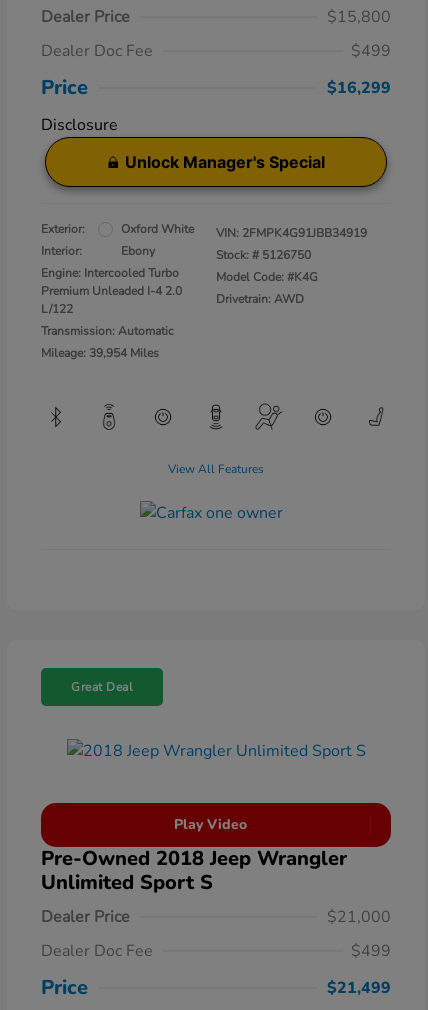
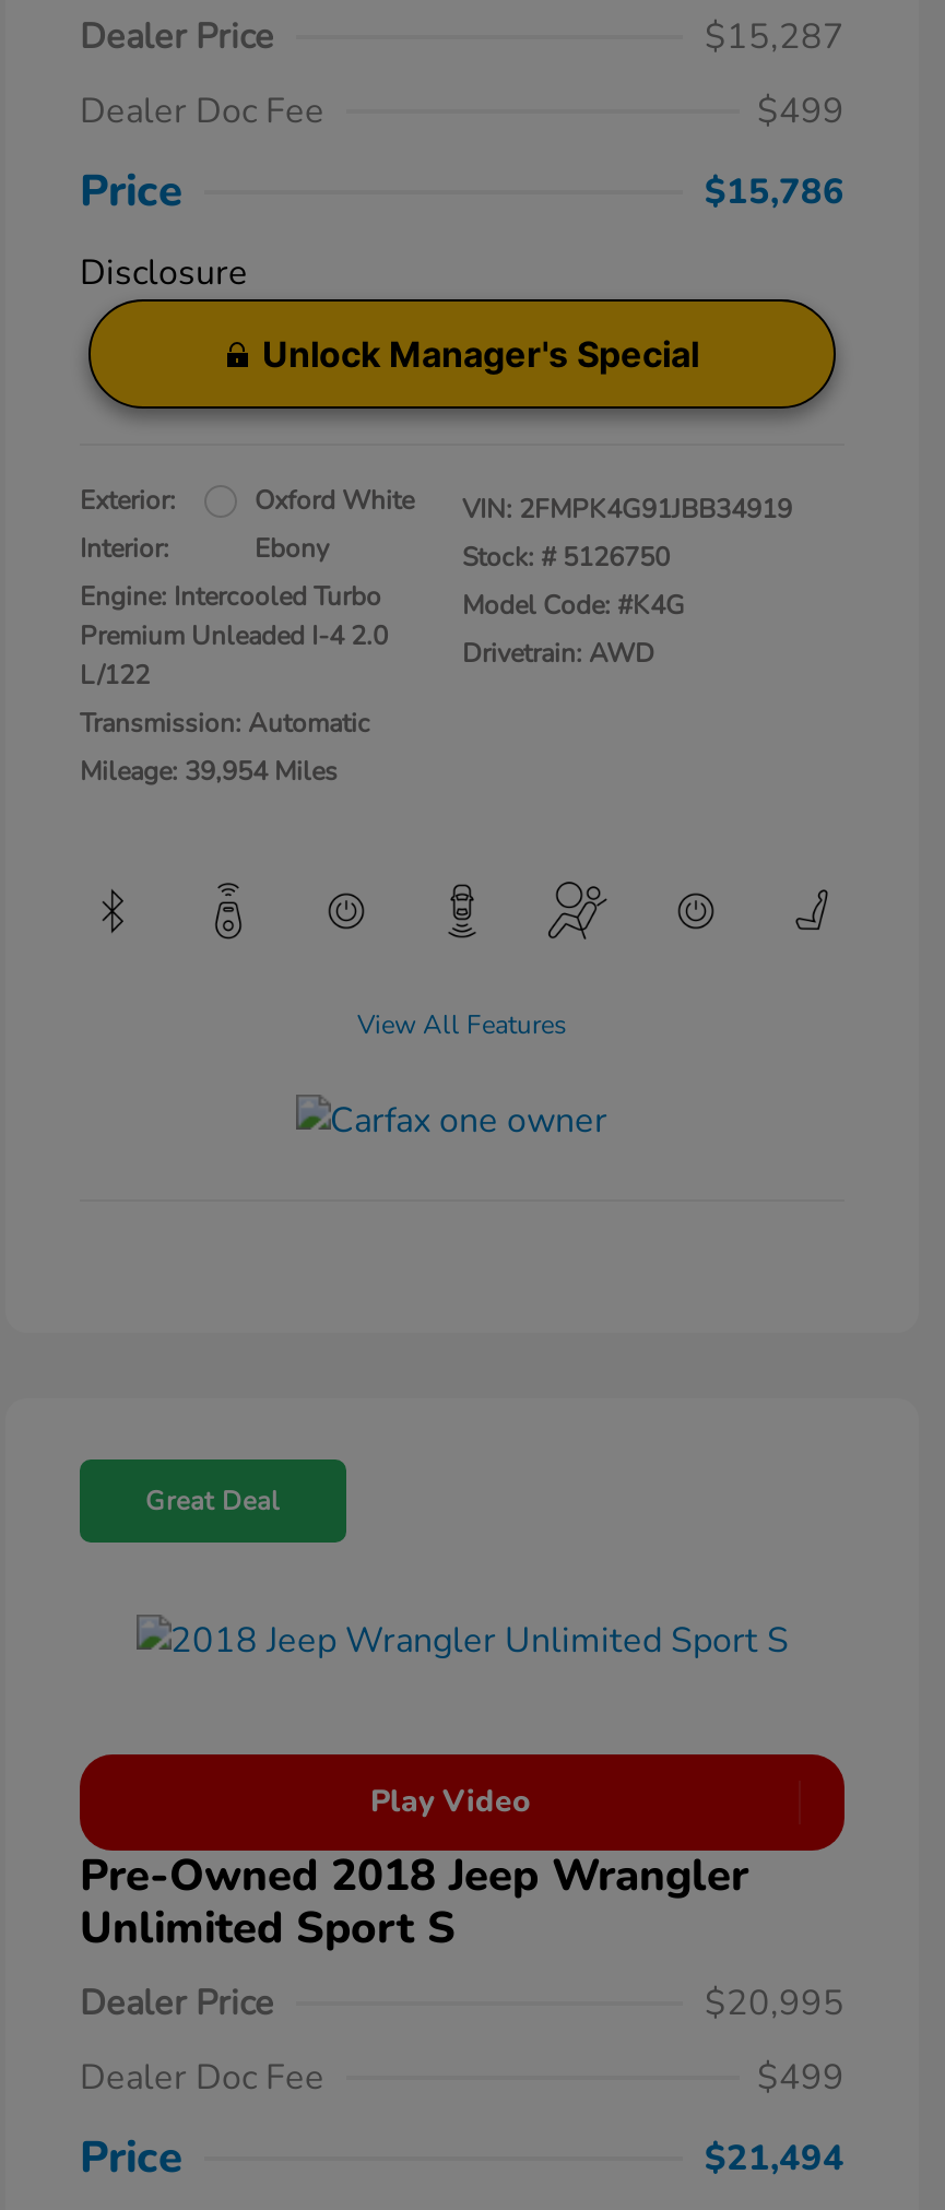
- $15,800
+ $15,287

- $16,299
+ $15,786

- $21,000
+ $20,995

- $21,499
+ $21,494
